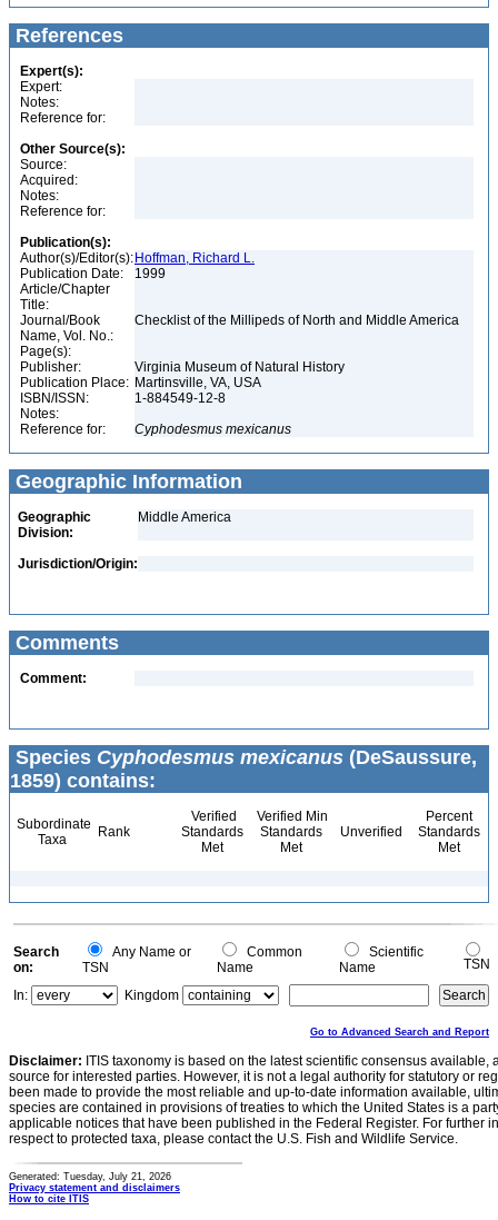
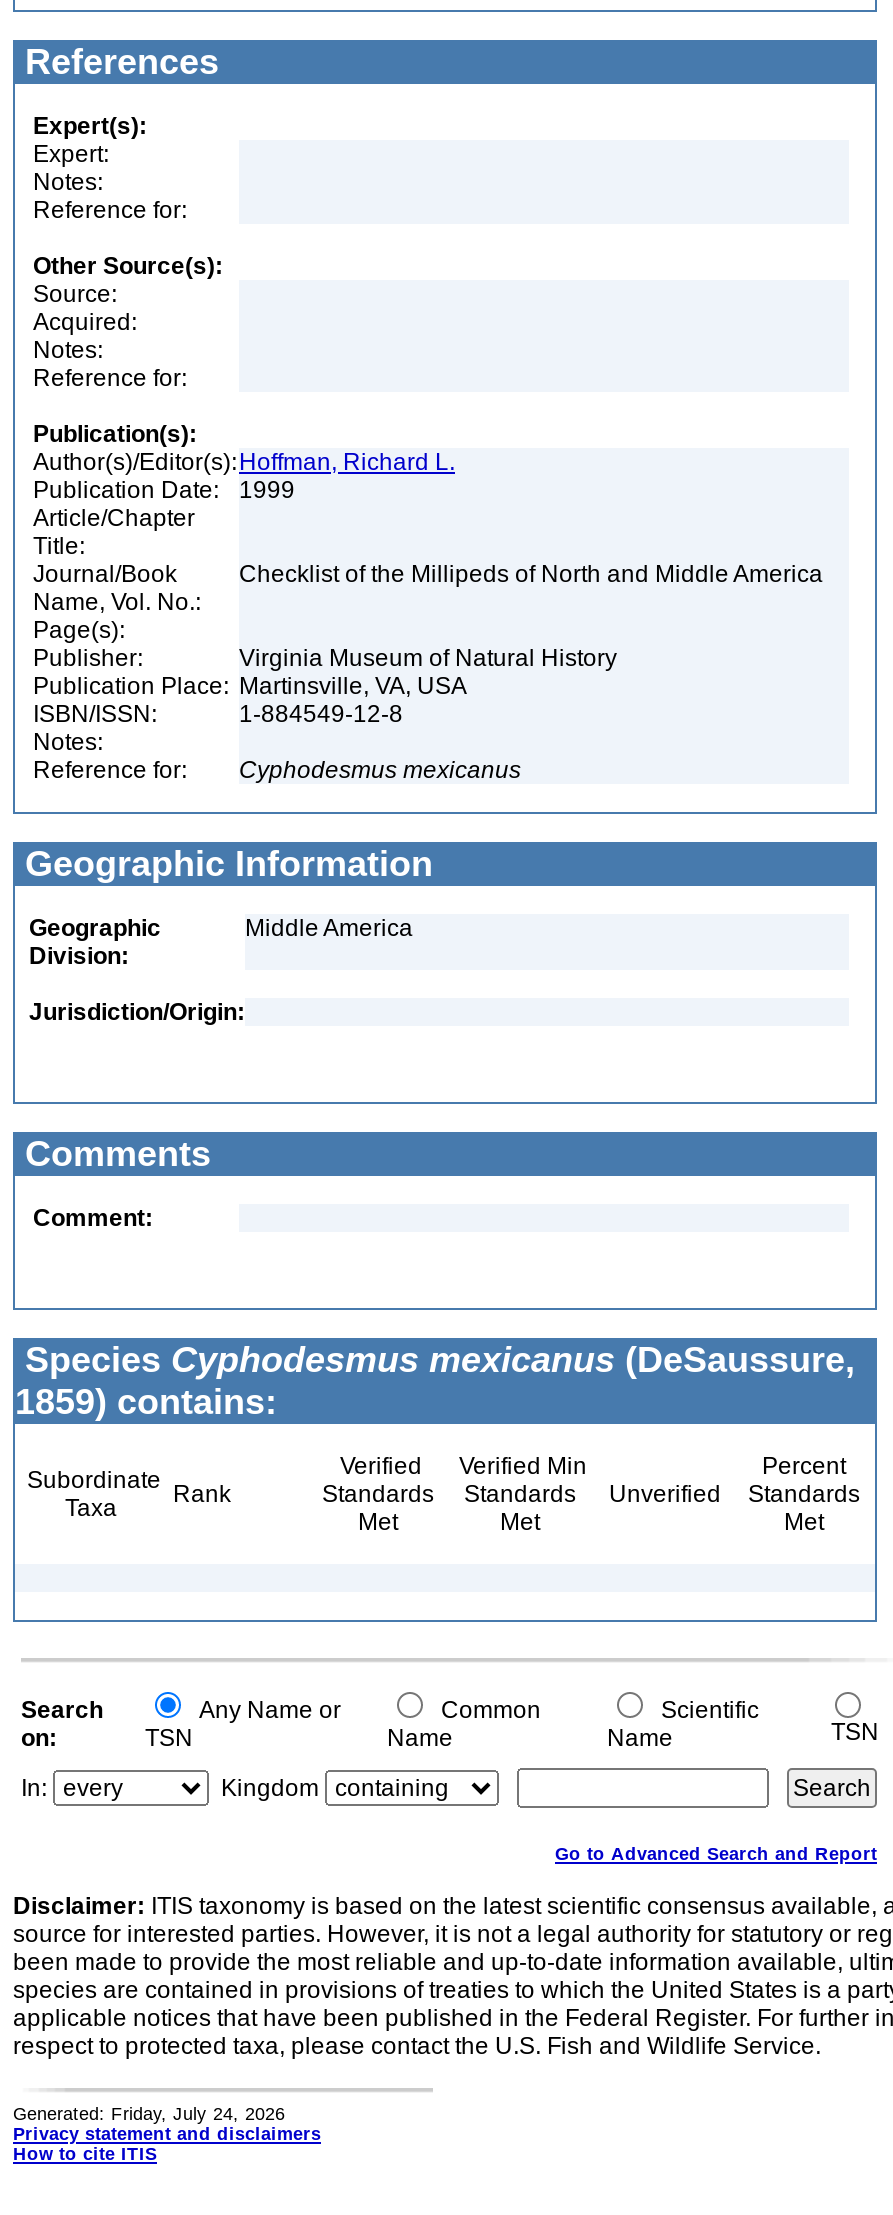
- Generated: Tuesday, July 21, 2026
+ Generated: Friday, July 24, 2026
